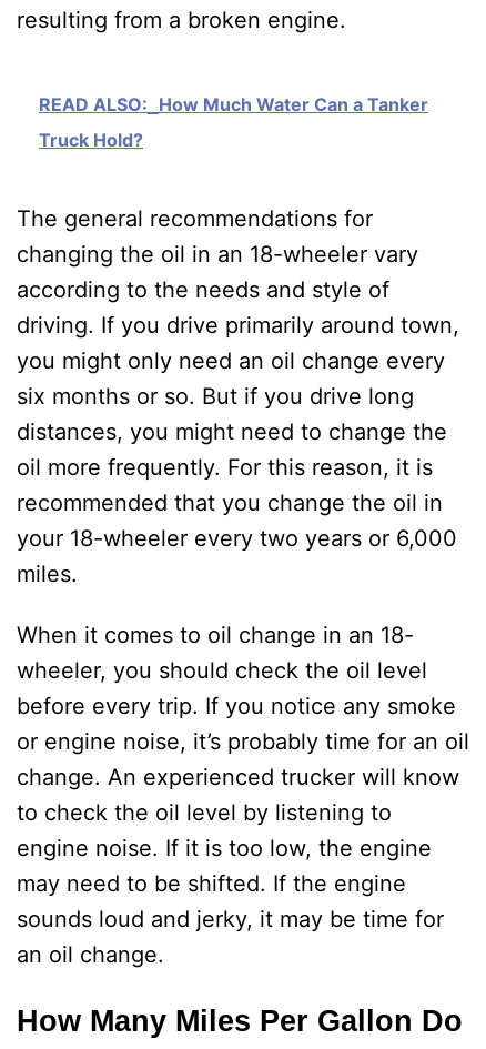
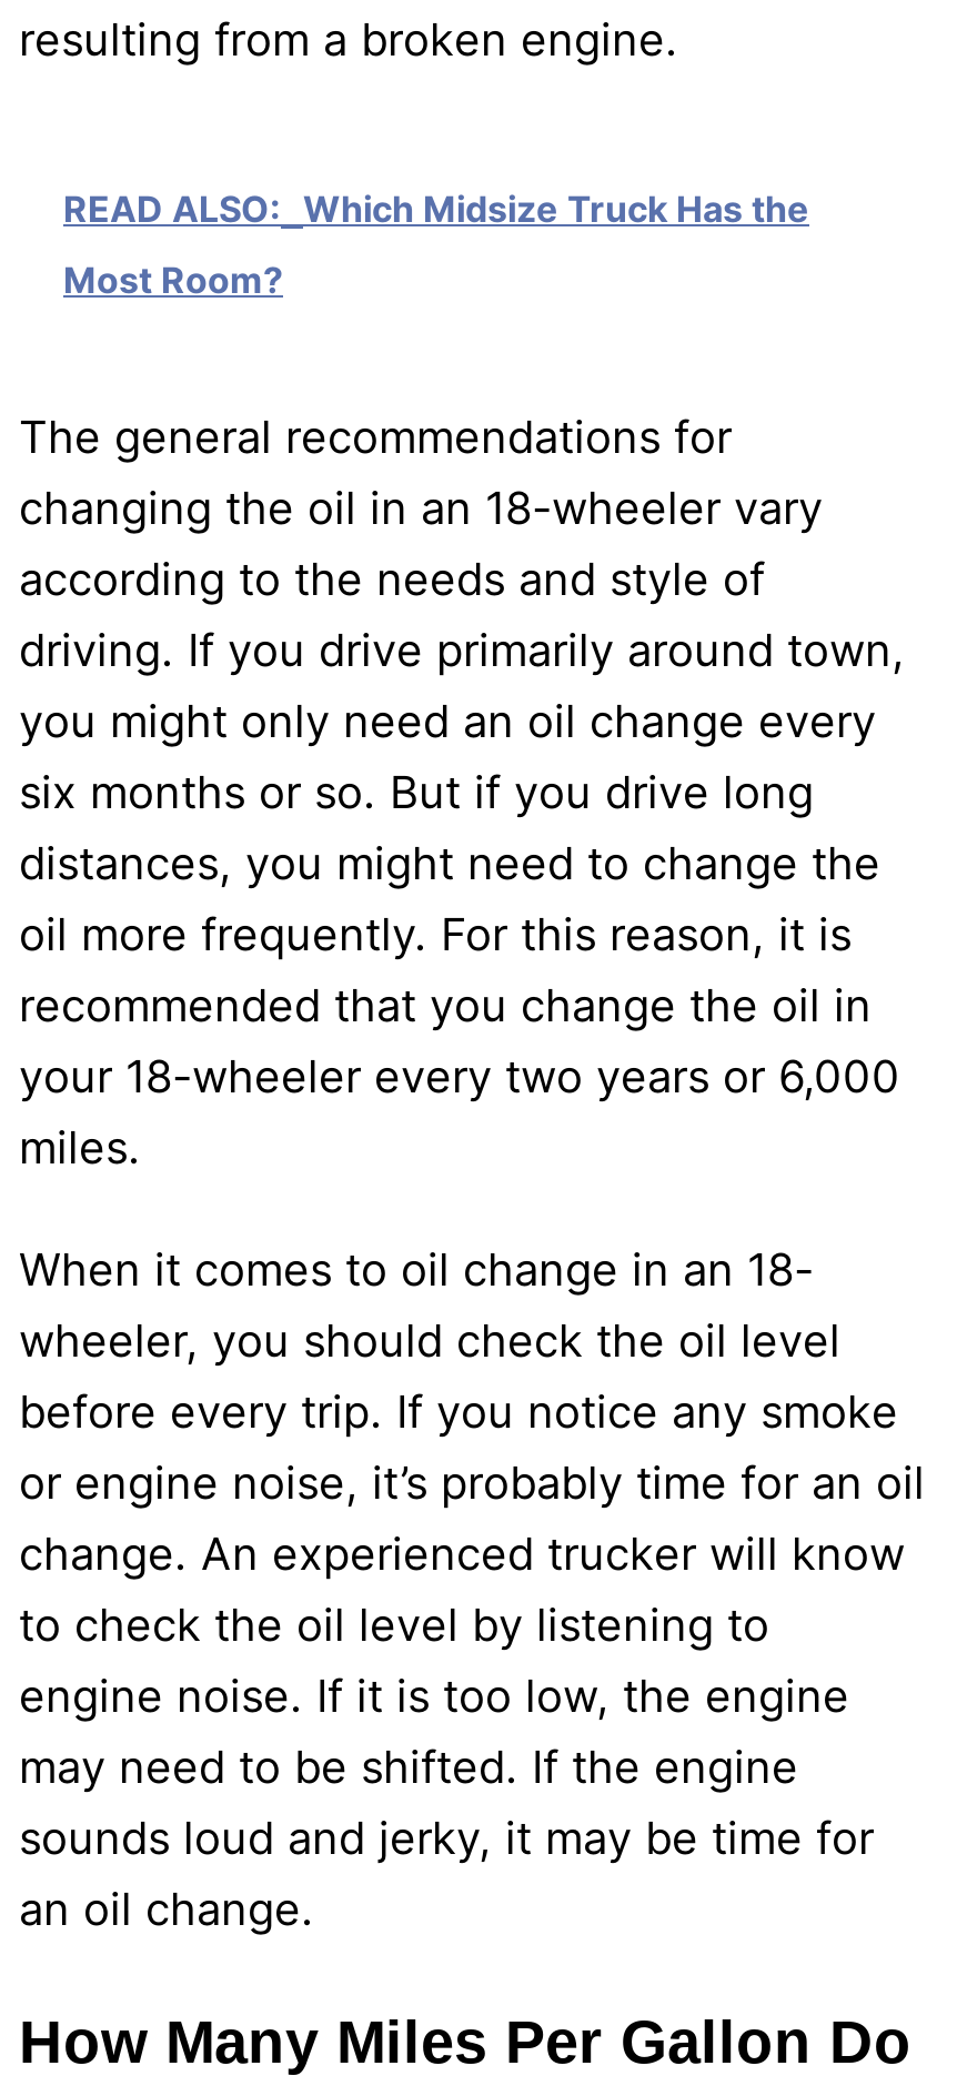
- READ ALSO: How Much Water Can a Tanker
+ READ ALSO: Which Midsize Truck Has the

- Truck Hold?
+ Most Room?
